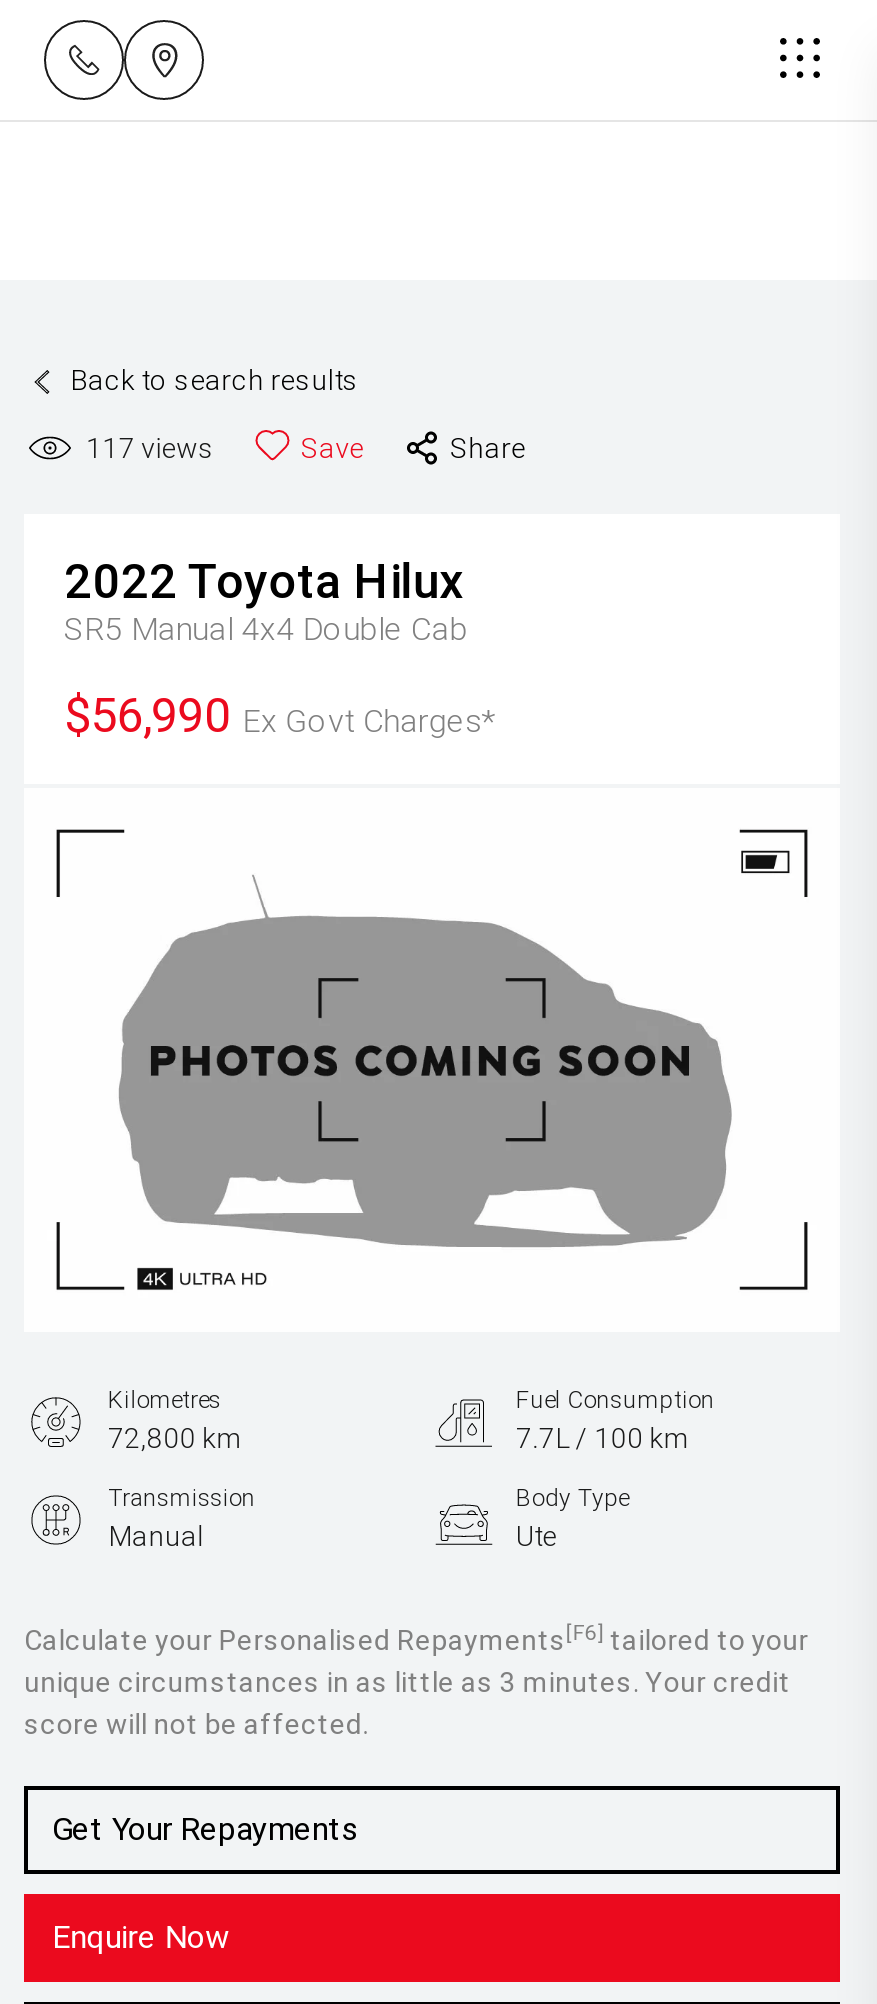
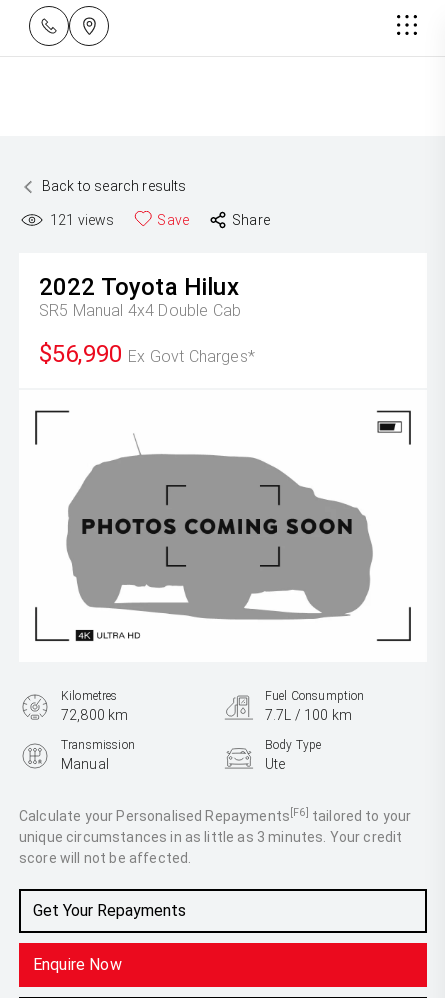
- 117 views
+ 121 views
